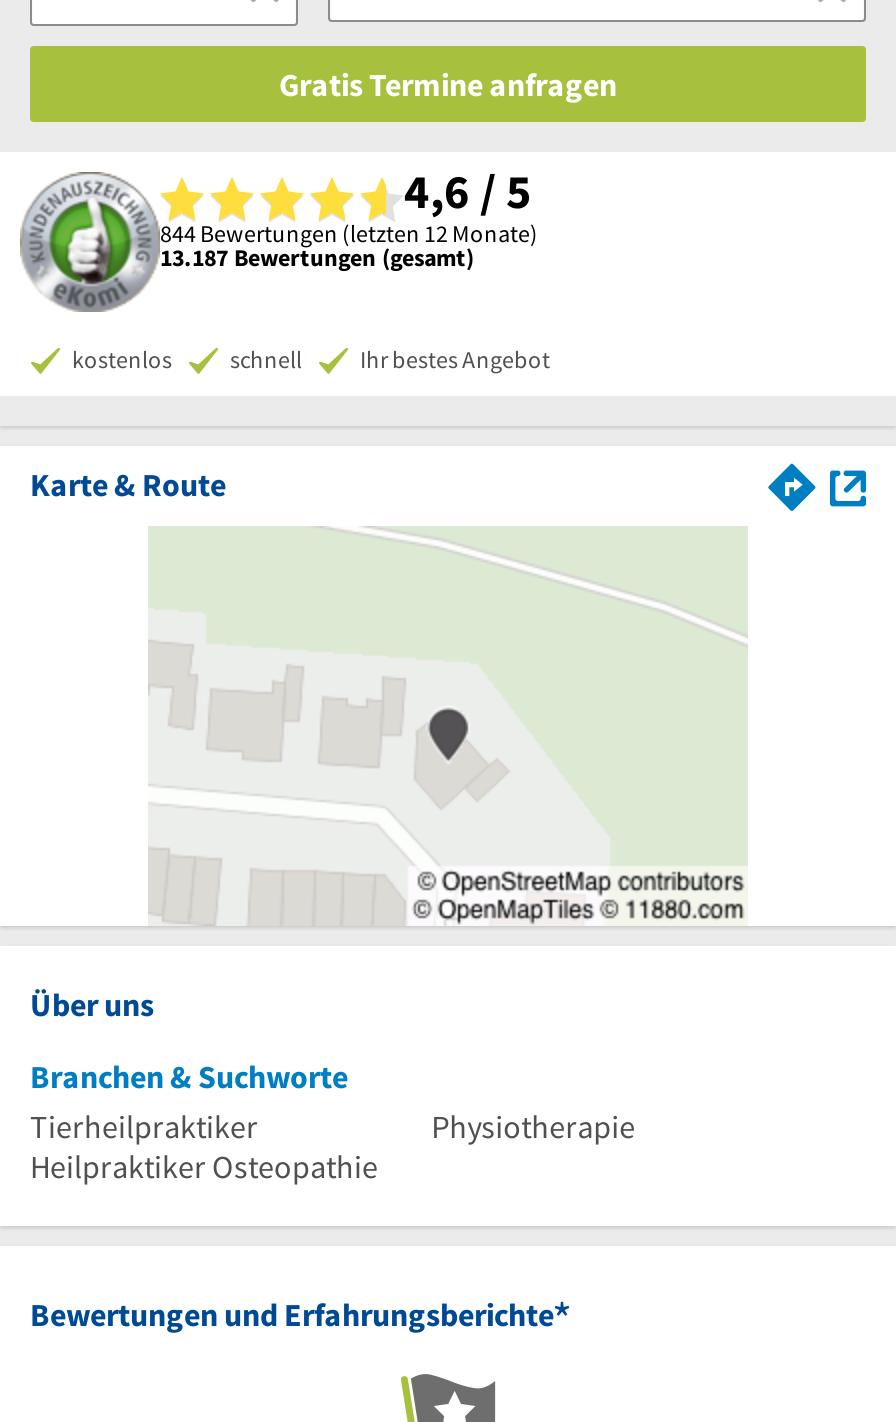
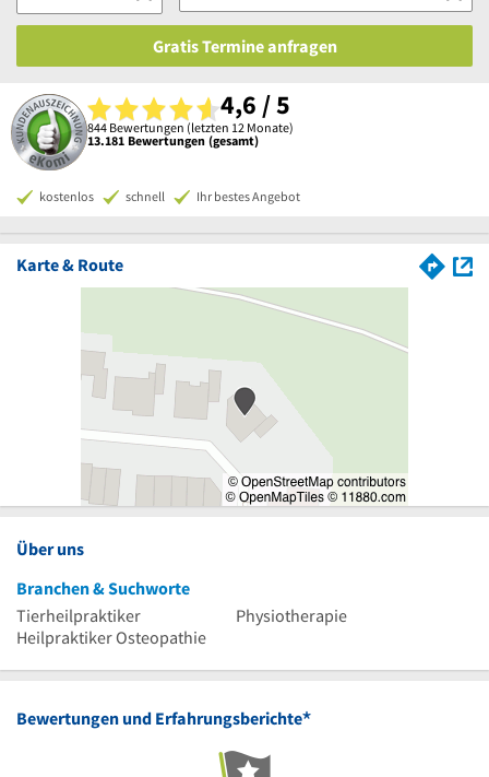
- 13.187 Bewertungen (gesamt)
+ 13.181 Bewertungen (gesamt)
